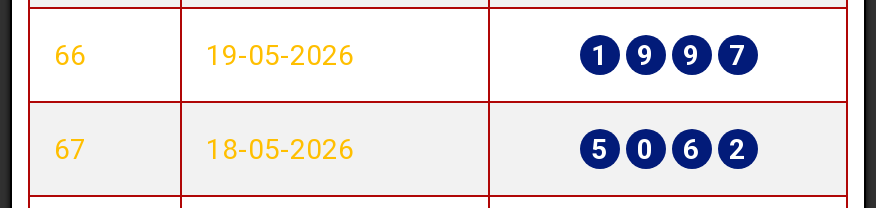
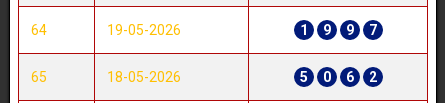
- 66
+ 64

- 67
+ 65
